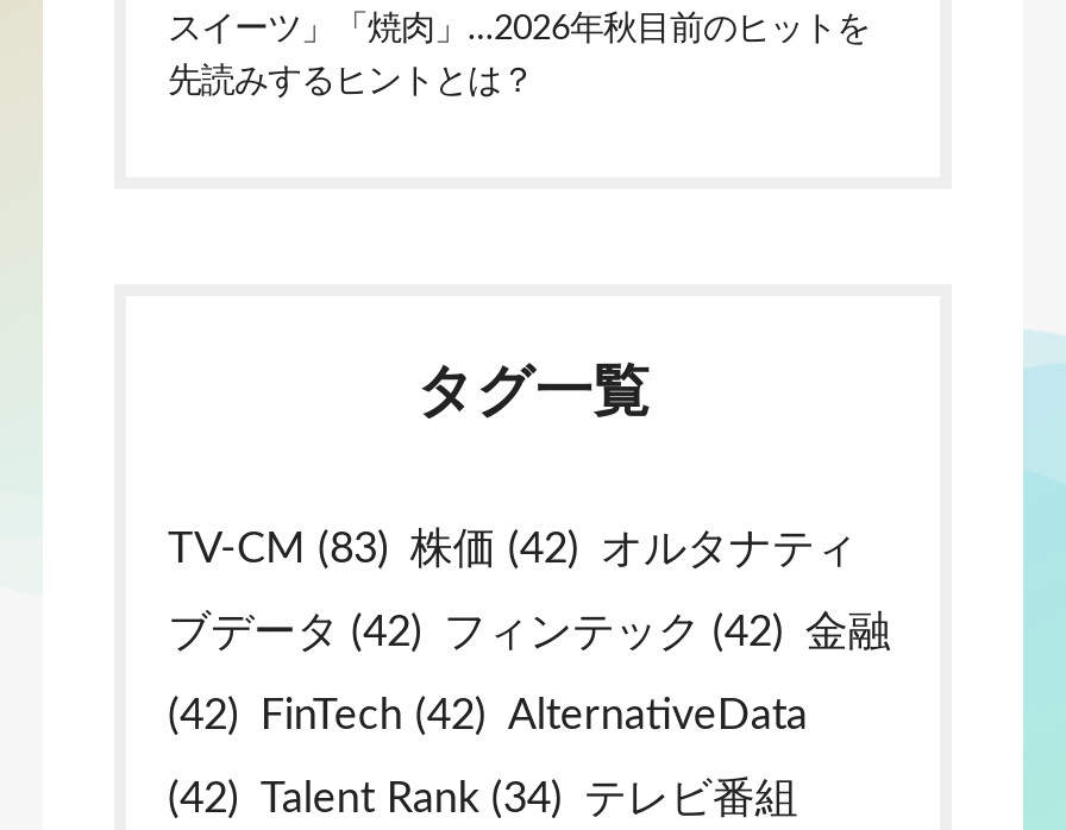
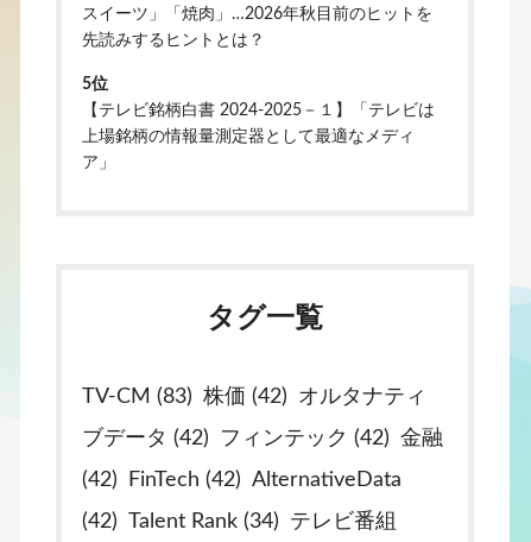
+ 位
+ 【テレビ銘柄白書 2024-2025－１】「テレビは
+ 上場銘柄の情報量測定器として最適なメディ
+ ア」
